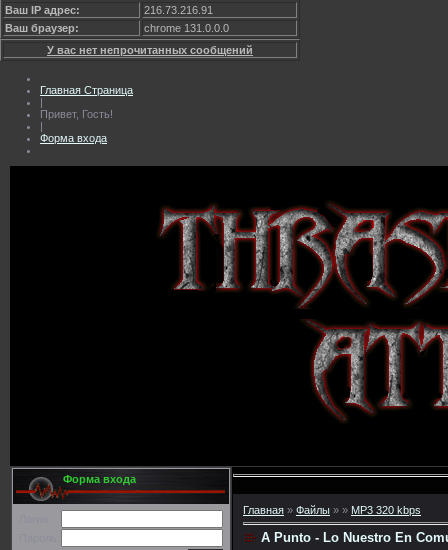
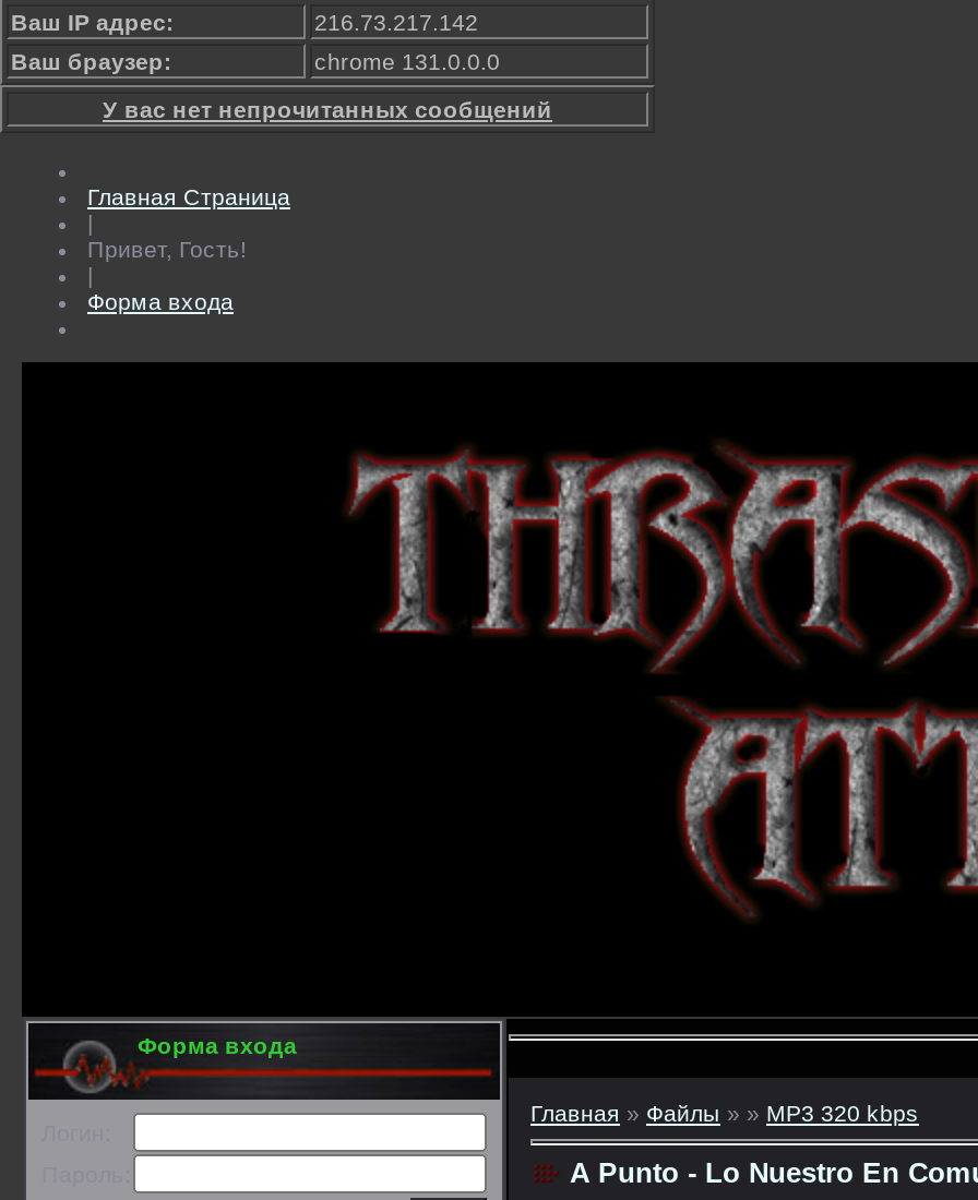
- 216.73.216.91
+ 216.73.217.142
